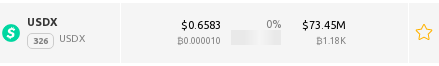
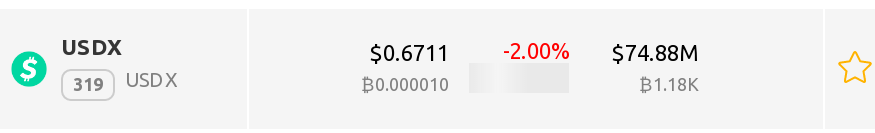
- $0.6583
+ $0.6711

- 0
- $73.45M
+ -2.00
+ $74.88M
